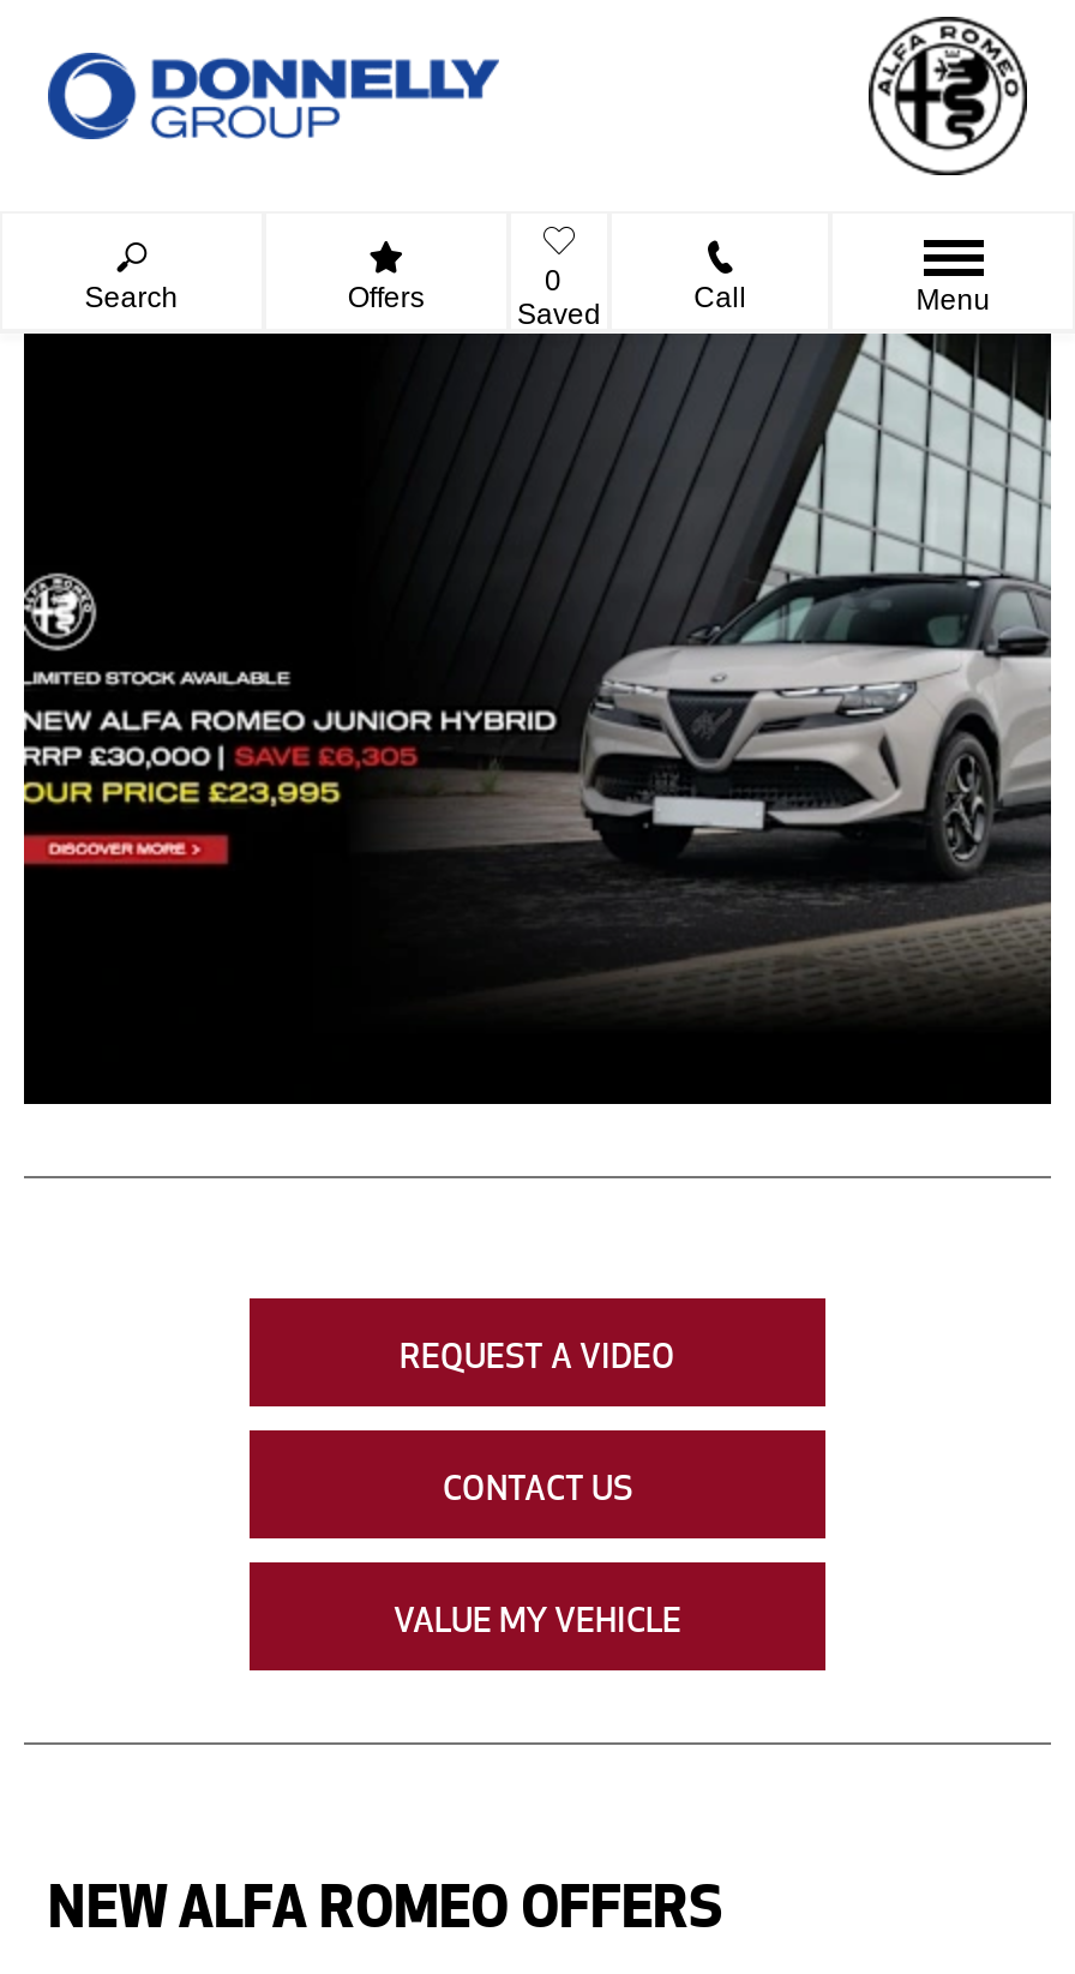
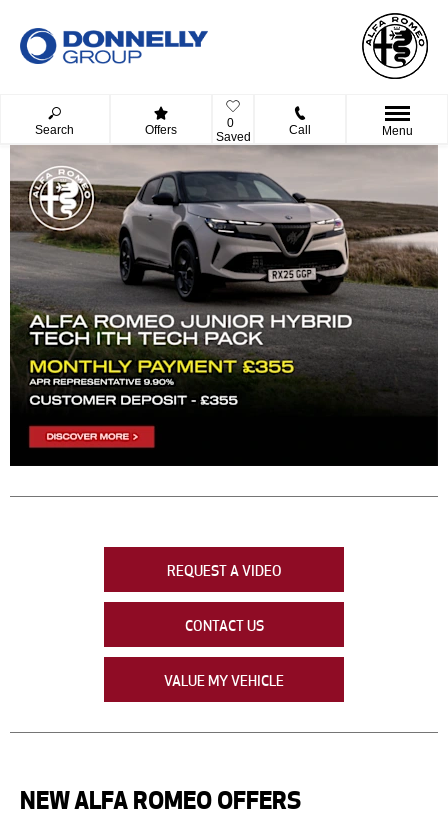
- [image]
+ [image]
